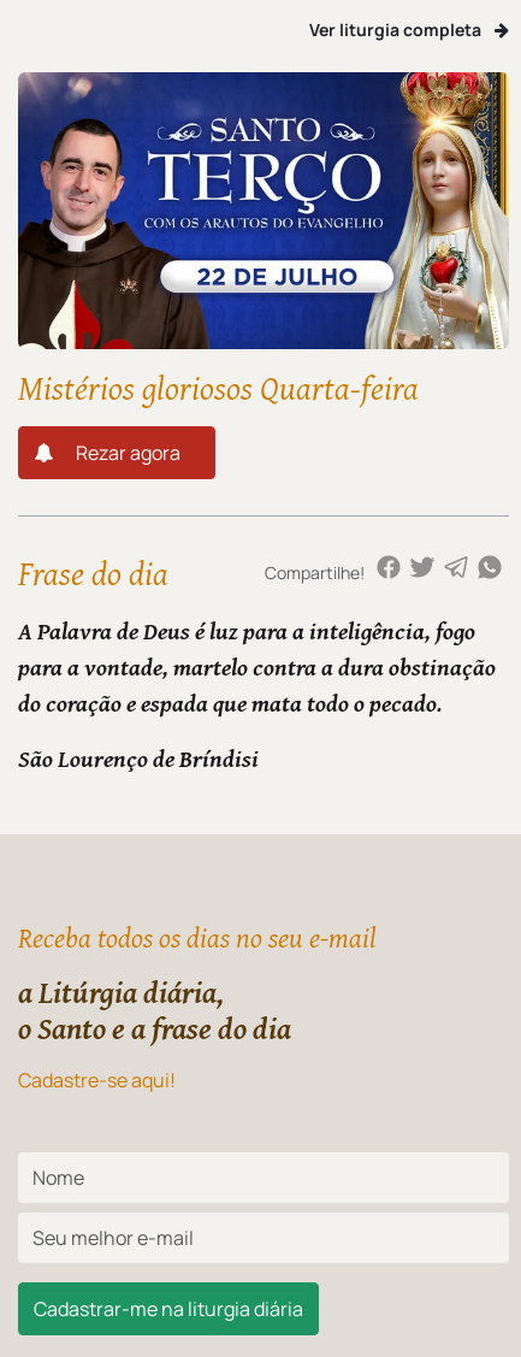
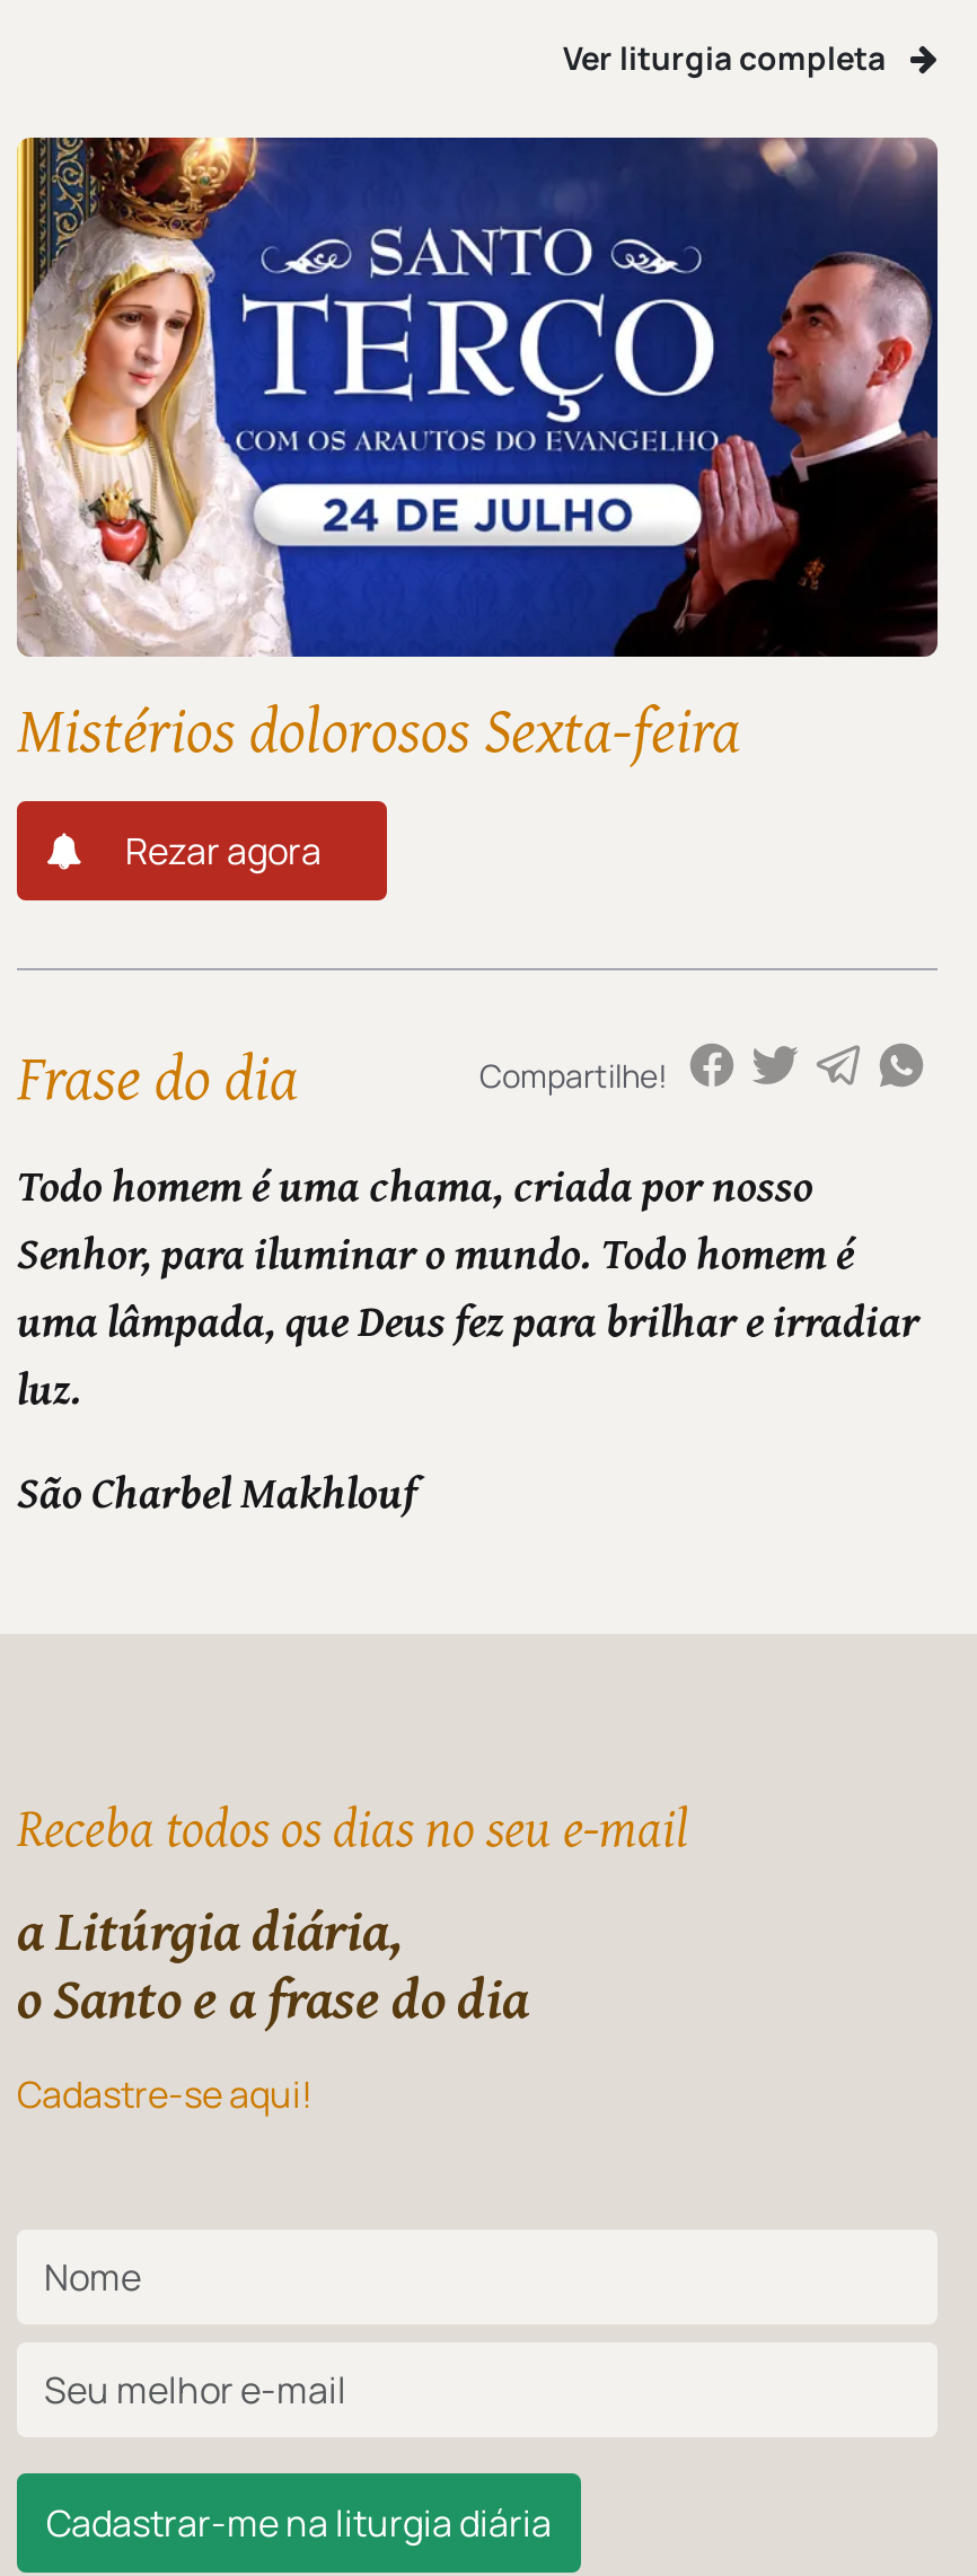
- [image]
- Mistérios gloriosos Quarta-feira
+ [image]
+ Mistérios dolorosos Sexta-feira

- A Palavra de Deus é luz para a inteligência, fogo
- para a vontade, martelo contra a dura obstinação
- do coração e espada que mata todo o pecado.
+ Todo homem é uma chama, criada por nosso
+ Senhor, para iluminar o mundo. Todo homem é
+ uma lâmpada, que Deus fez para brilhar e irradiar
+ luz.

- São Lourenço de Bríndisi
+ São Charbel Makhlouf
